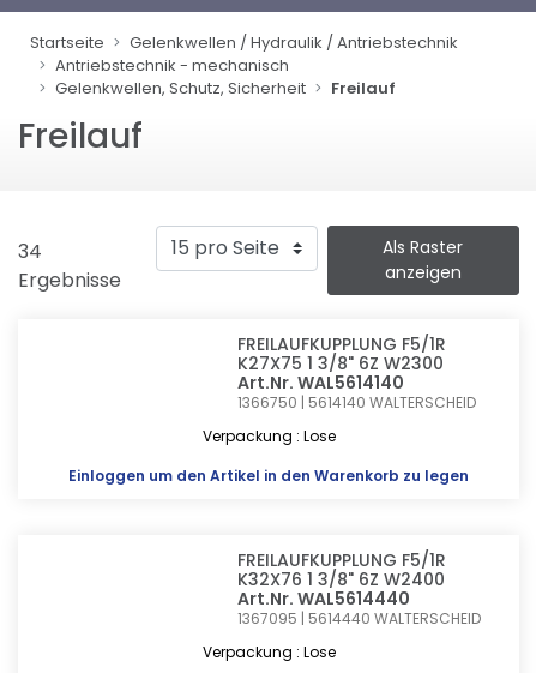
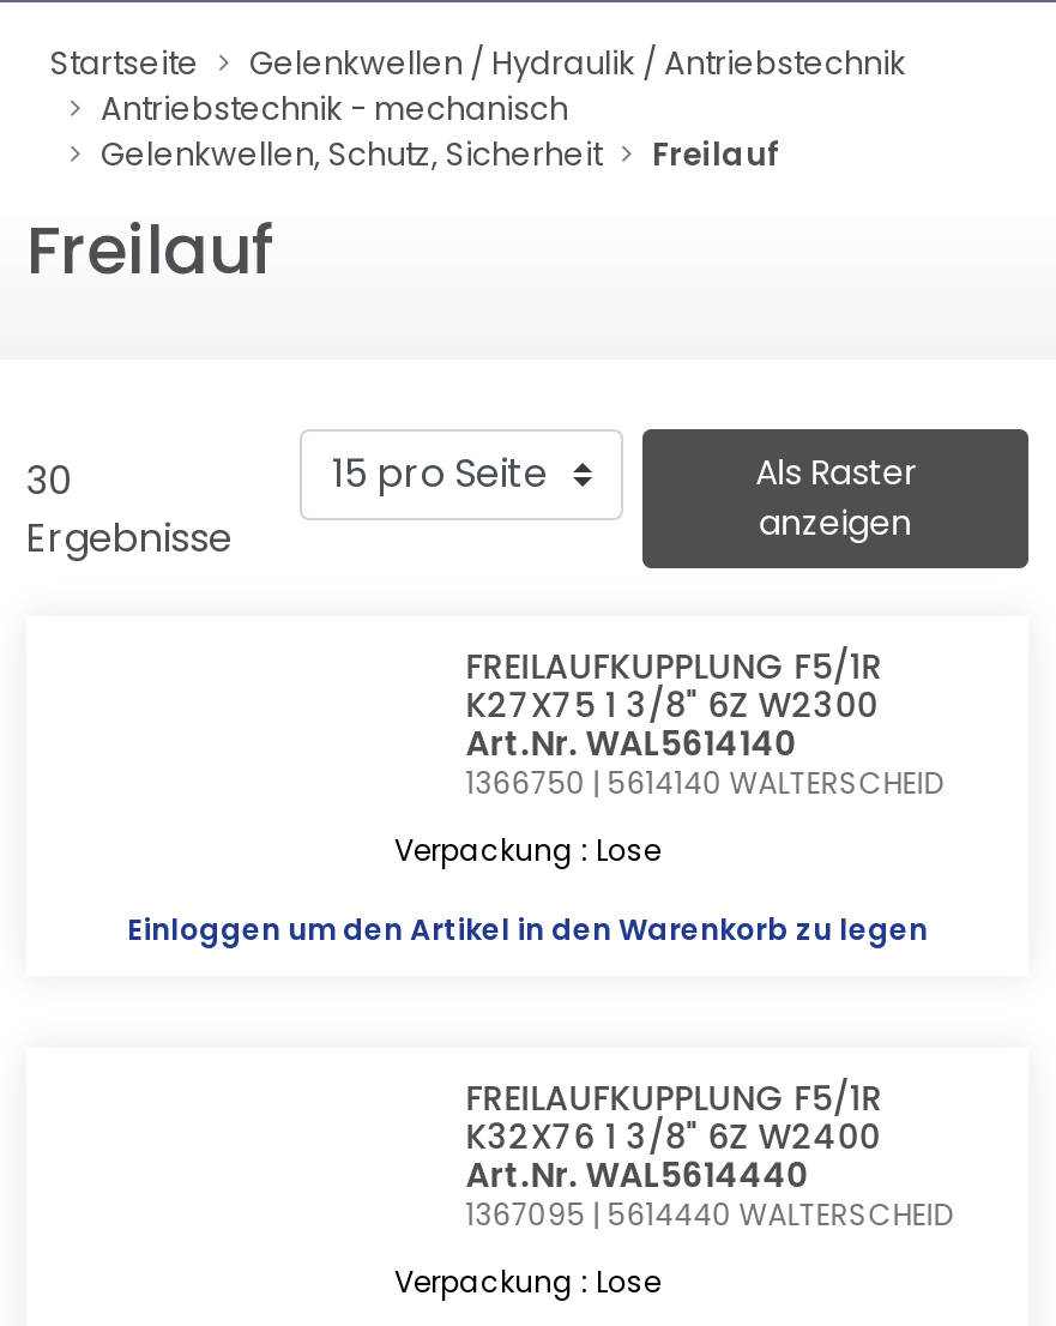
- 34
+ 30
